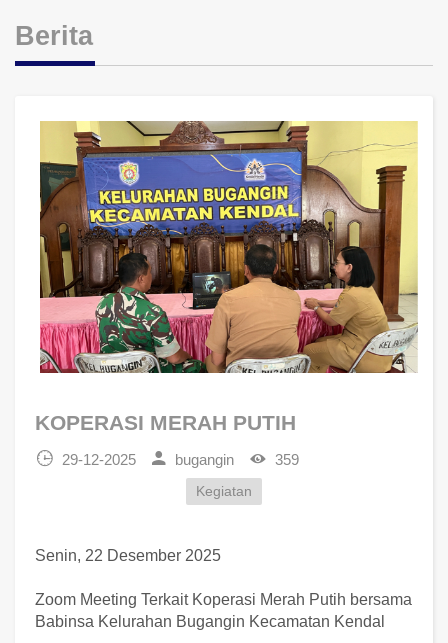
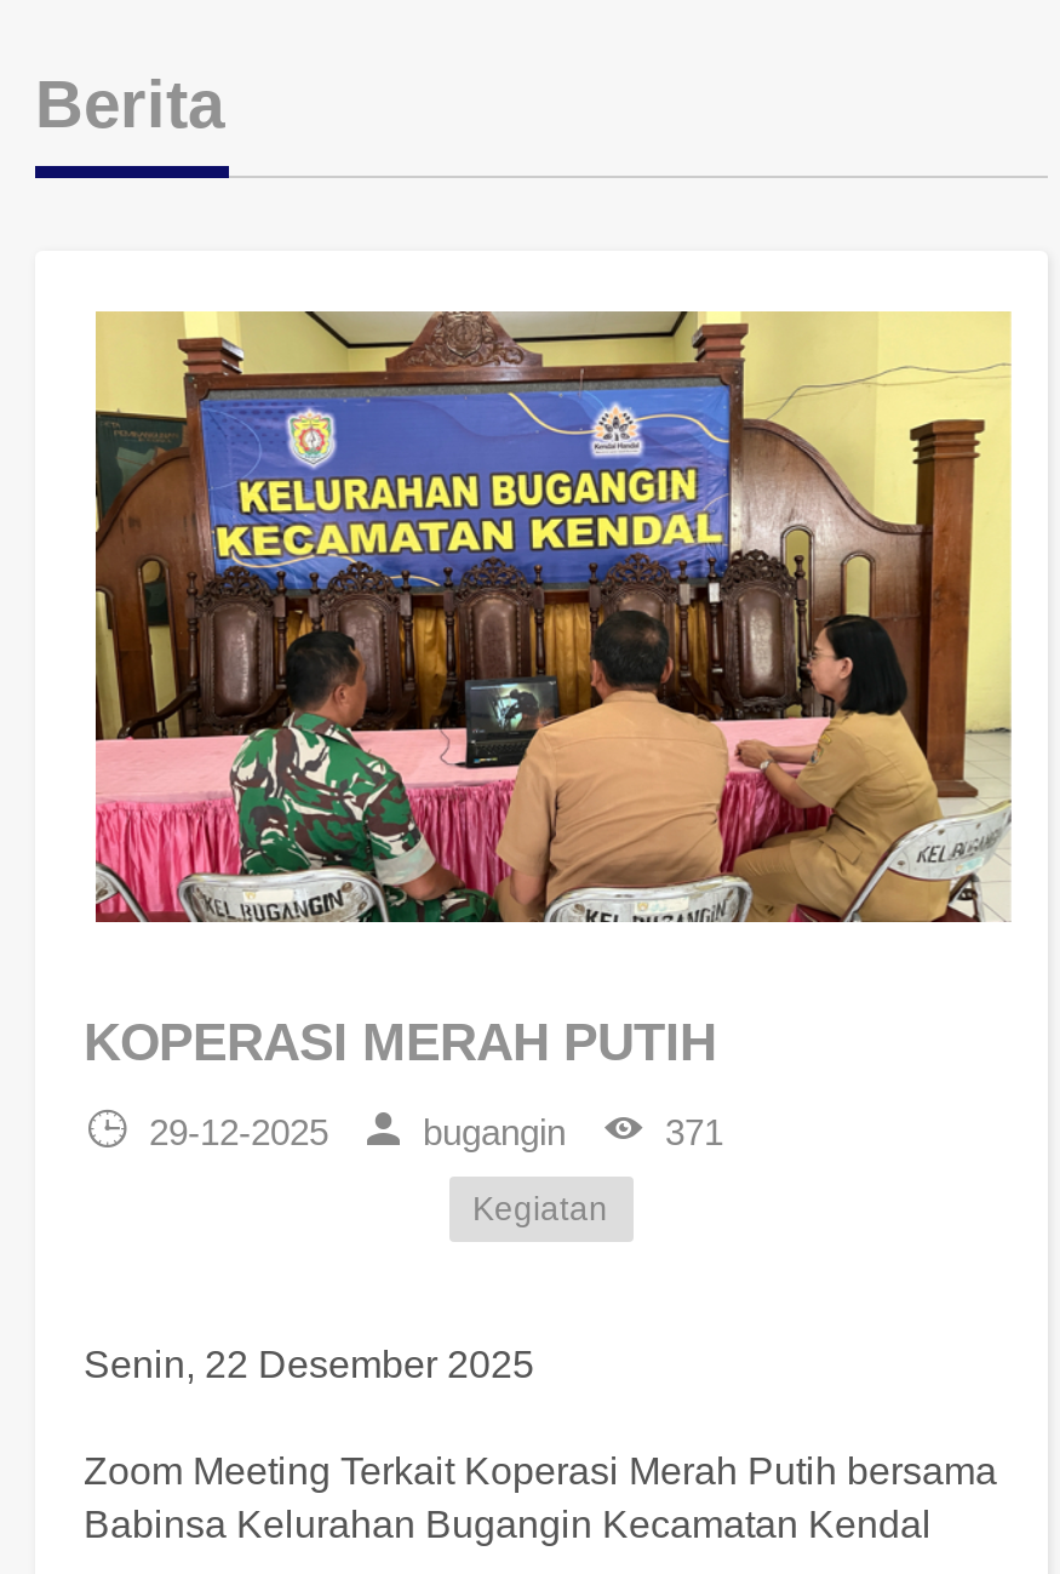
- 359
+ 371
